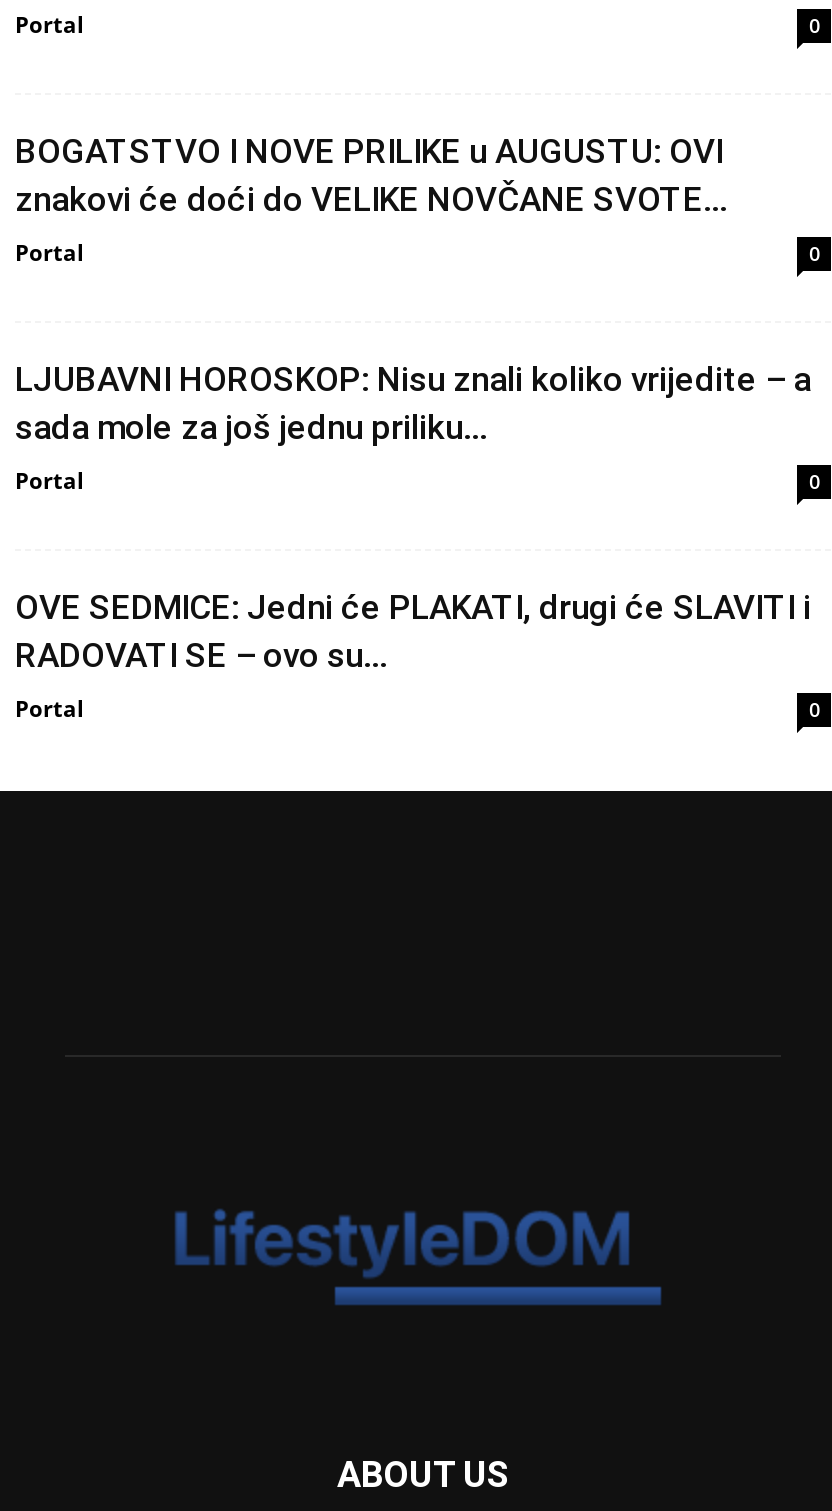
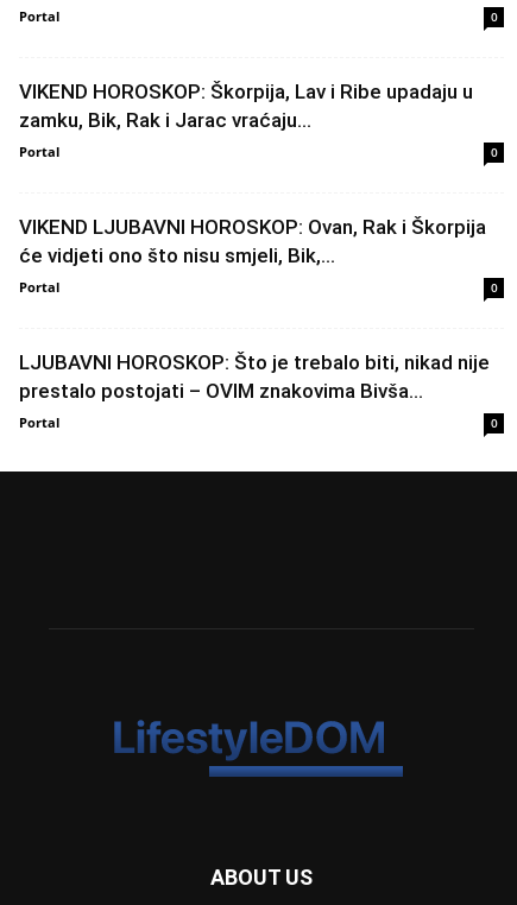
- BOGATSTVO I NOVE PRILIKE u AUGUSTU: OVI
- znakovi će doći do VELIKE NOVČANE SVOTE...
+ VIKEND HOROSKOP: Škorpija, Lav i Ribe upadaju u
+ zamku, Bik, Rak i Jarac vraćaju...

- LJUBAVNI HOROSKOP: Nisu znali koliko vrijedite – a
- sada mole za još jednu priliku...
+ VIKEND LJUBAVNI HOROSKOP: Ovan, Rak i Škorpija
+ će vidjeti ono što nisu smjeli, Bik,...

- OVE SEDMICE: Jedni će PLAKATI, drugi će SLAVITI i
- RADOVATI SE – ovo su...
+ LJUBAVNI HOROSKOP: Što je trebalo biti, nikad nije
+ prestalo postojati – OVIM znakovima Bivša...
